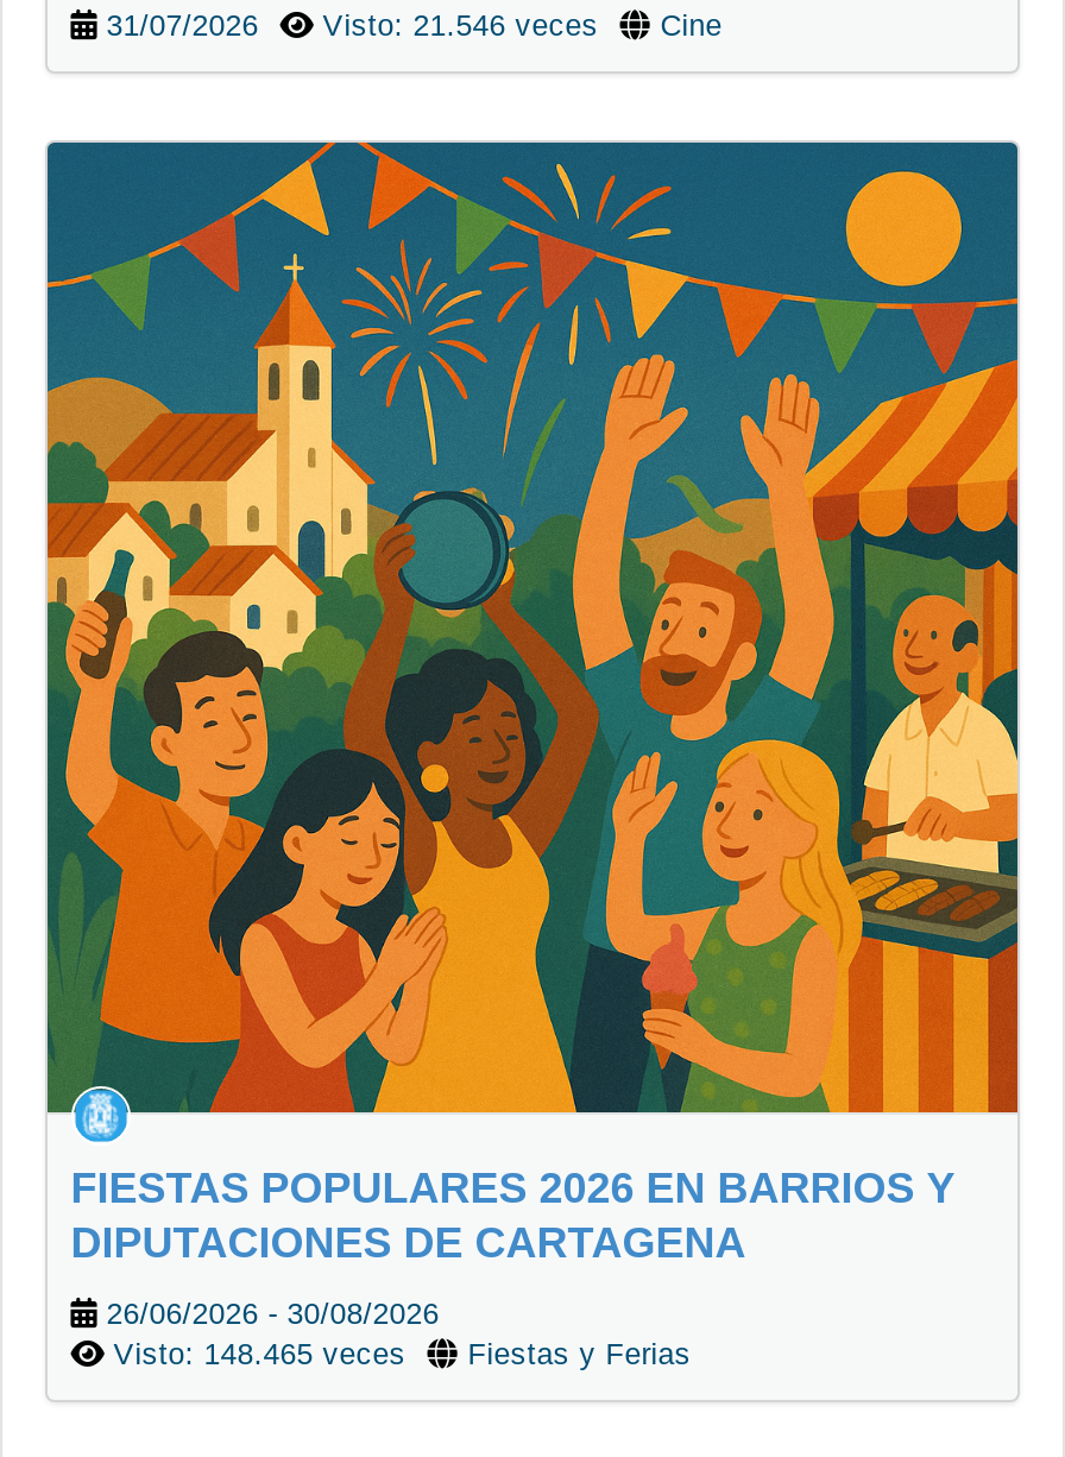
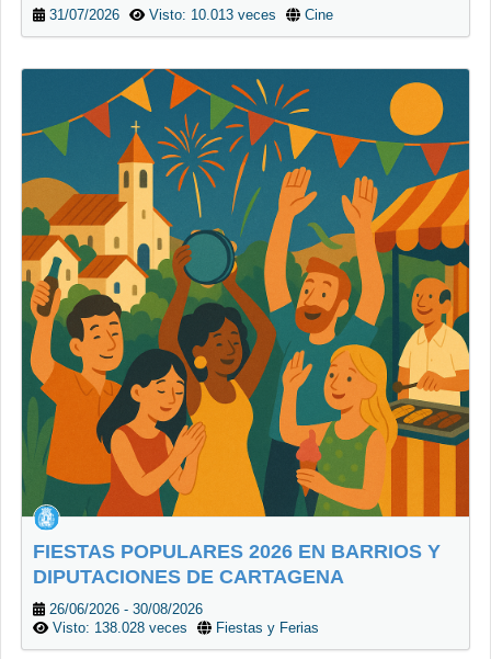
- 31/07/2026 Visto: 21.546 veces Cine
+ 31/07/2026 Visto: 10.013 veces Cine

- Visto: 148.465 veces Fiestas y Ferias
+ Visto: 138.028 veces Fiestas y Ferias
